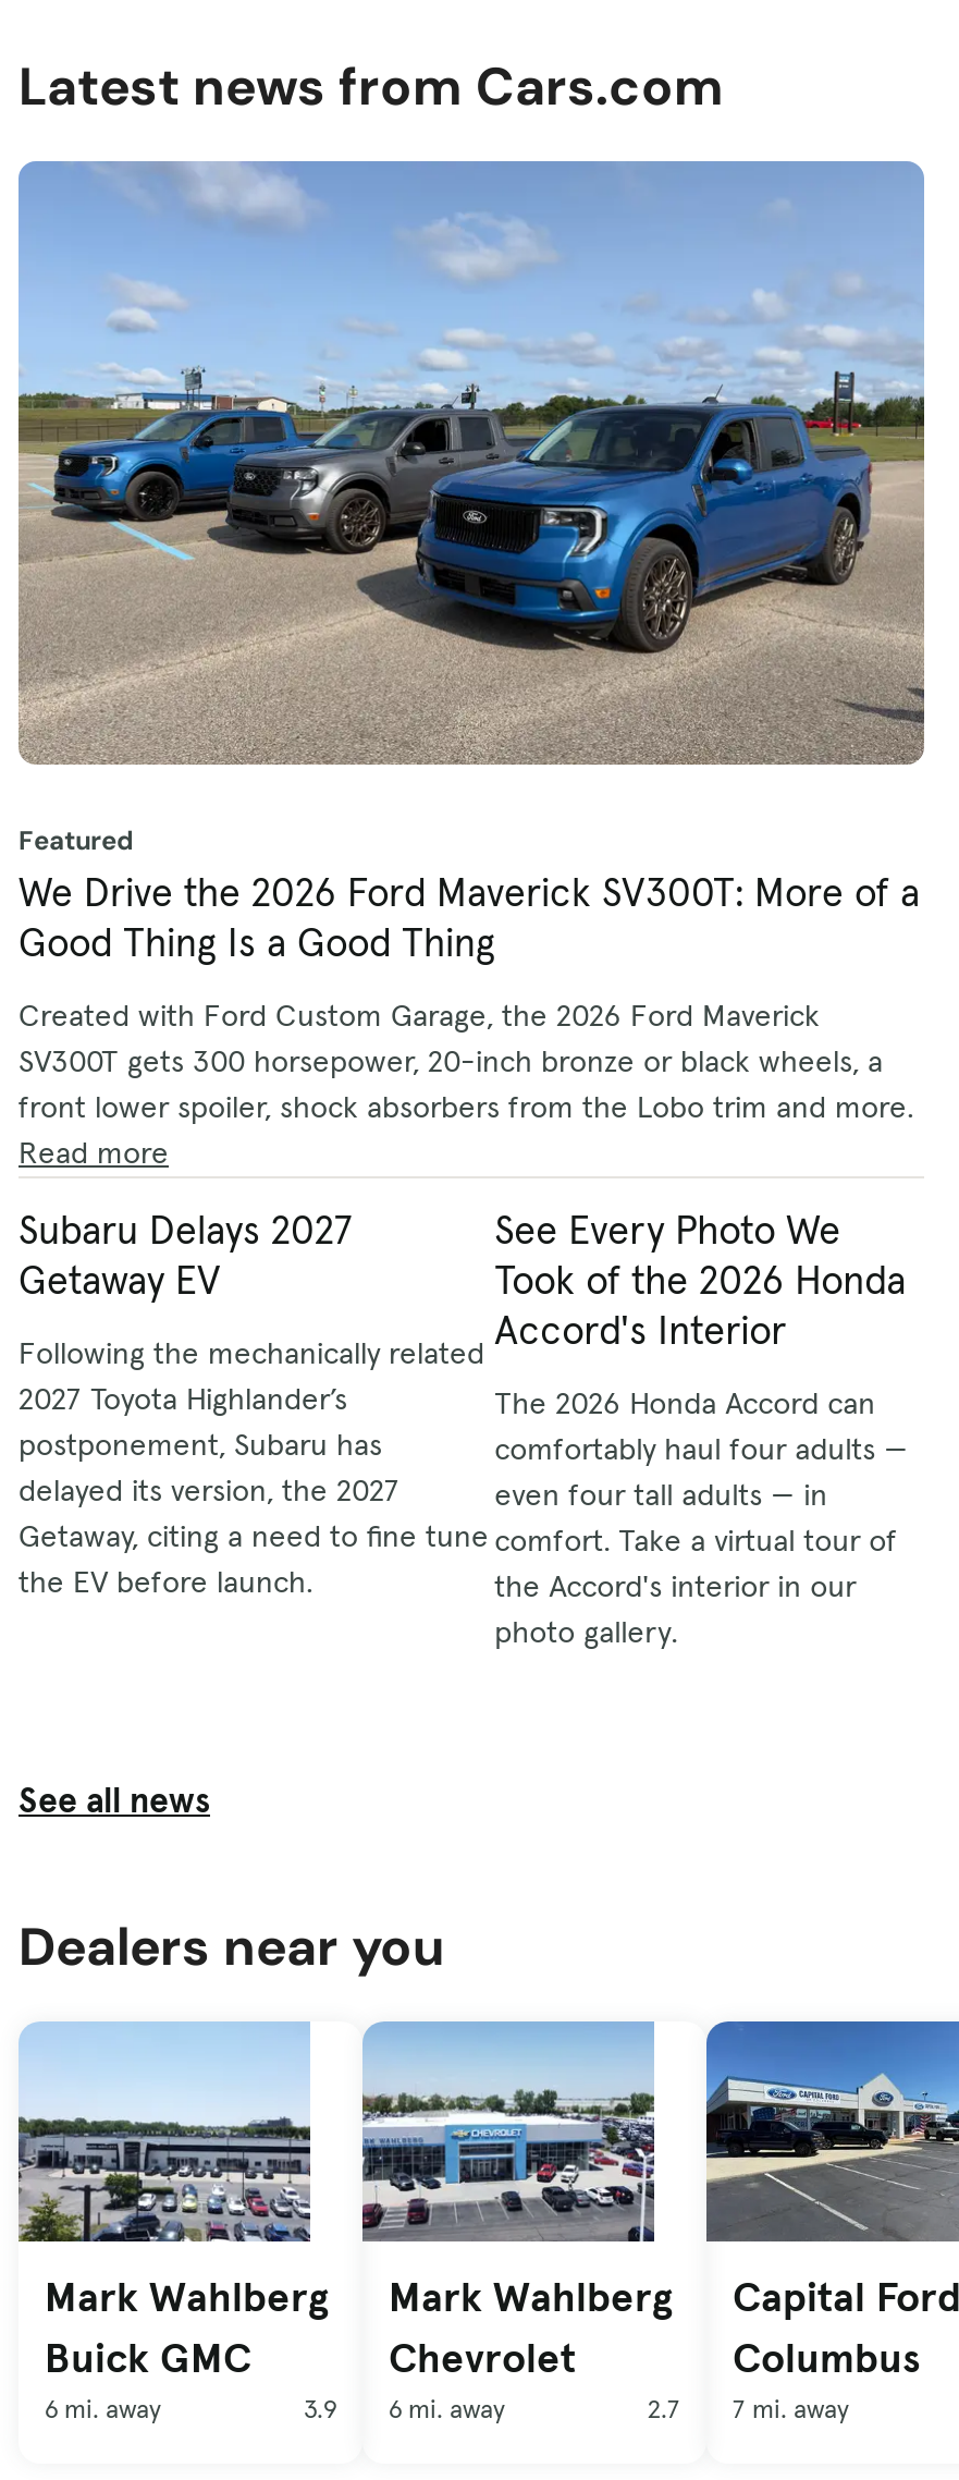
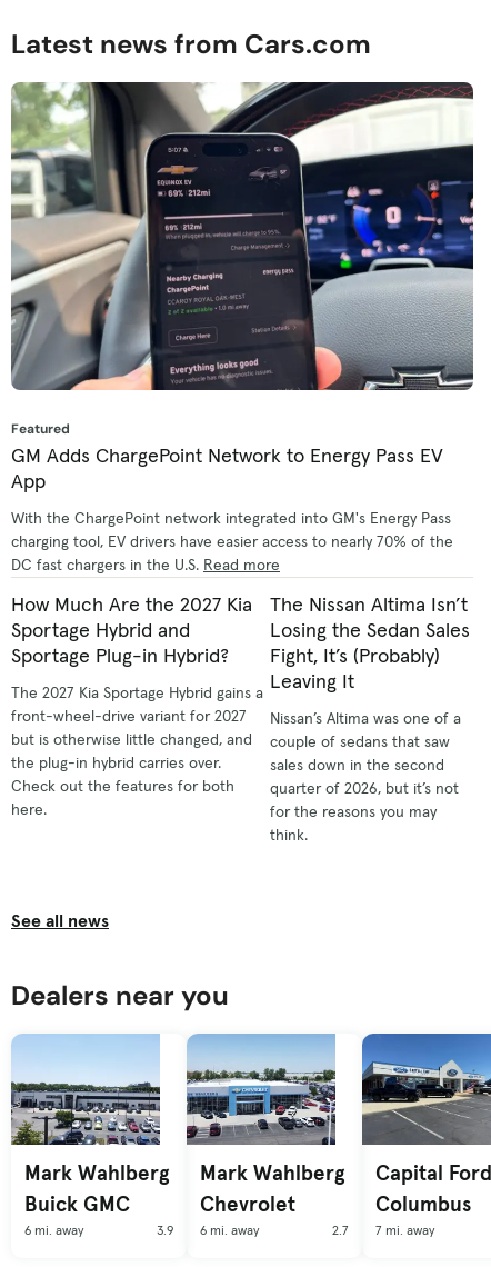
- [image]
+ [image]

- We Drive the 2026 Ford Maverick SV300T: More of a
- Good Thing Is a Good Thing
+ GM Adds ChargePoint Network to Energy Pass EV
+ App

- Created with Ford Custom Garage, the 2026 Ford Maverick
- SV300T gets 300 horsepower, 20-inch bronze or black wheels, a
- front lower spoiler, shock absorbers from the Lobo trim and more.
- Read more
+ With the ChargePoint network integrated into GM's Energy Pass
+ charging tool, EV drivers have easier access to nearly 70% of the
+ DC fast chargers in the U.S. Read more

- Subaru Delays 2027
- Getaway EV
+ How Much Are the 2027 Kia
+ Sportage Hybrid and
+ Sportage Plug-in Hybrid?

- See Every Photo We
- Took of the 2026 Honda
- Accord's Interior
+ The Nissan Altima Isn’t
+ Losing the Sedan Sales
+ Fight, It’s (Probably)
+ Leaving It

- Following the mechanically related
- 2027 Toyota Highlander’s
- postponement, Subaru has
- delayed its version, the 2027
- Getaway, citing a need to fine tune
- the EV before launch.
+ The 2027 Kia Sportage Hybrid gains a
+ front-wheel-drive variant for 2027
+ but is otherwise little changed, and
+ the plug-in hybrid carries over.
+ Check out the features for both
+ here.

- The 2026 Honda Accord can
- comfortably haul four adults —
- even four tall adults — in
- comfort. Take a virtual tour of
- the Accord's interior in our
- photo gallery.
+ Nissan’s Altima was one of a
+ couple of sedans that saw
+ sales down in the second
+ quarter of 2026, but it’s not
+ for the reasons you may
+ think.
